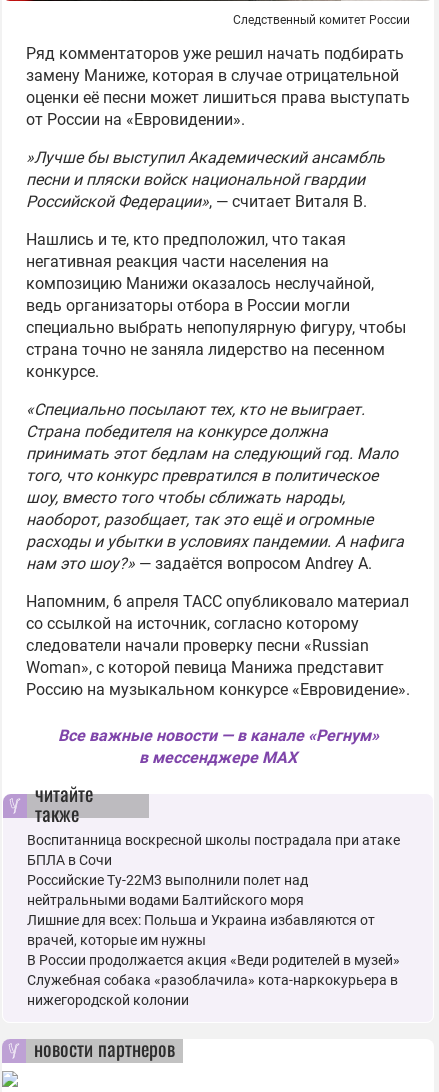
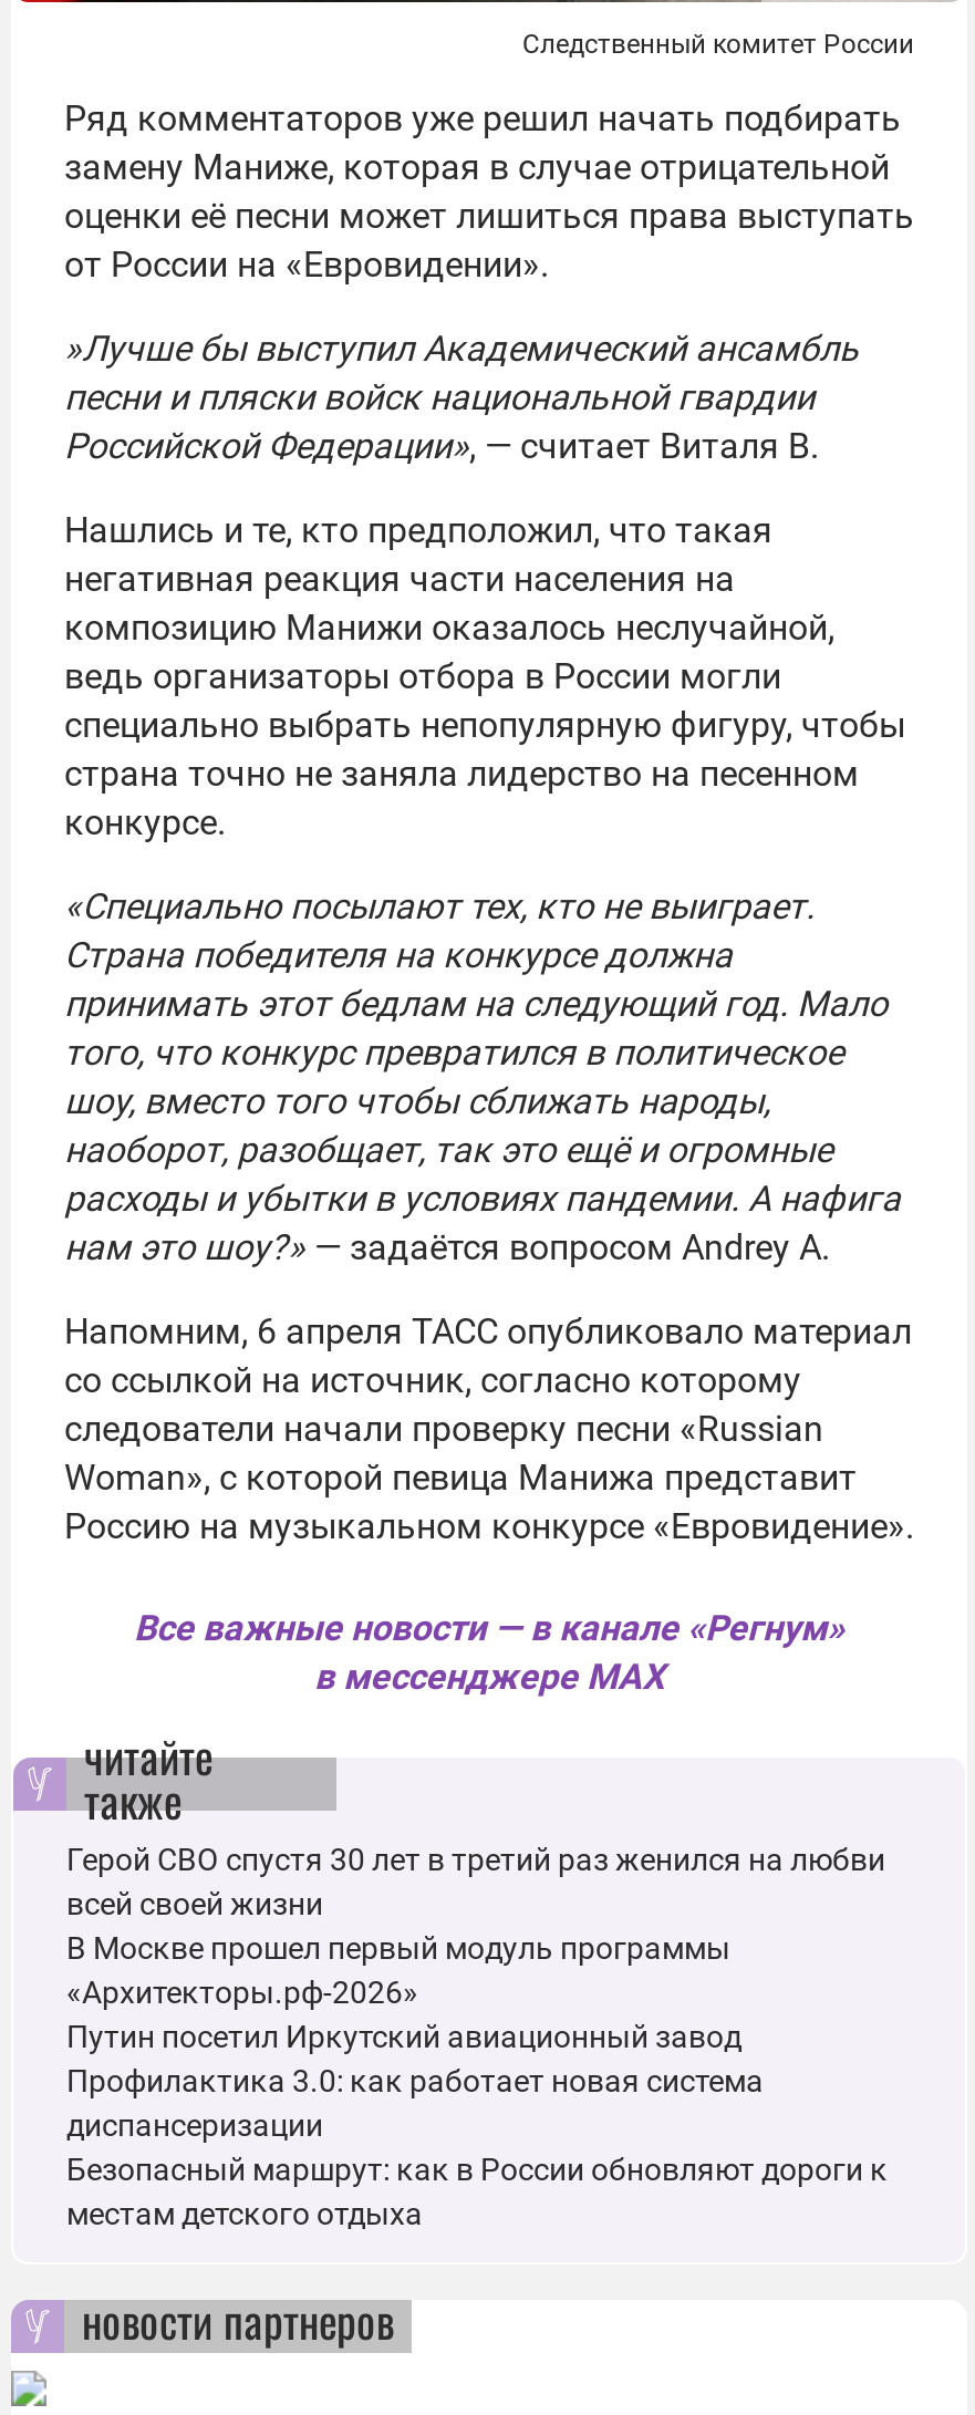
- Воспитанница воскресной школы пострадала при атаке
- БПЛА в Сочи
- Российские Ту-22М3 выполнили полет над
- нейтральными водами Балтийского моря
- Лишние для всех: Польша и Украина избавляются от
- врачей, которые им нужны
- В России продолжается акция «Веди родителей в музей»
- Служебная собака «разоблачила» кота-наркокурьера в
- нижегородской колонии
+ Герой СВО спустя 30 лет в третий раз женился на любви
+ всей своей жизни
+ В Москве прошел первый модуль программы
+ «Архитекторы.рф-2026»
+ Путин посетил Иркутский авиационный завод
+ Профилактика 3.0: как работает новая система
+ диспансеризации
+ Безопасный маршрут: как в России обновляют дороги к
+ местам детского отдыха
